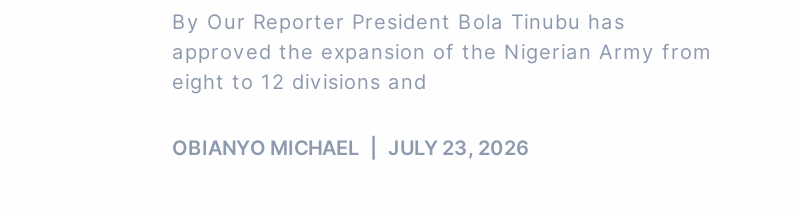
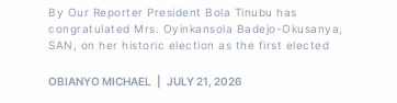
- approved the expansion of the Nigerian Army from
- eight to 12 divisions and
+ congratulated Mrs. Oyinkansola Badejo-Okusanya,
+ SAN, on her historic election as the first elected

- OBIANYO MICHAEL JULY 23, 2026
+ OBIANYO MICHAEL JULY 21, 2026
